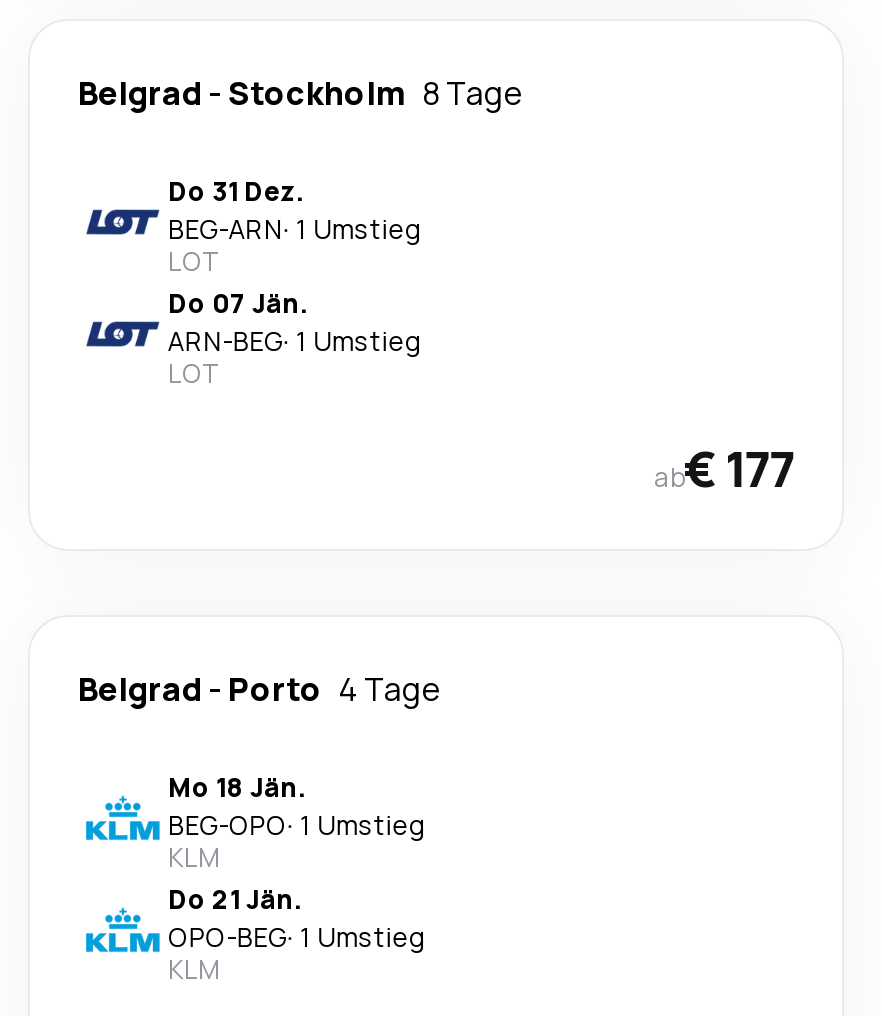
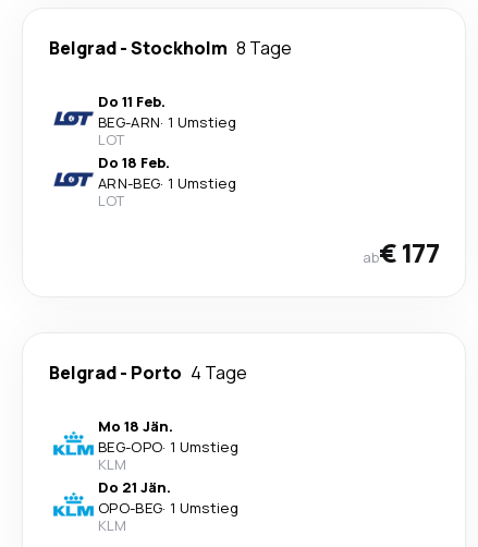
- Do 31 Dez.
+ Do 11 Feb.

- Do 07 Jän.
+ Do 18 Feb.
